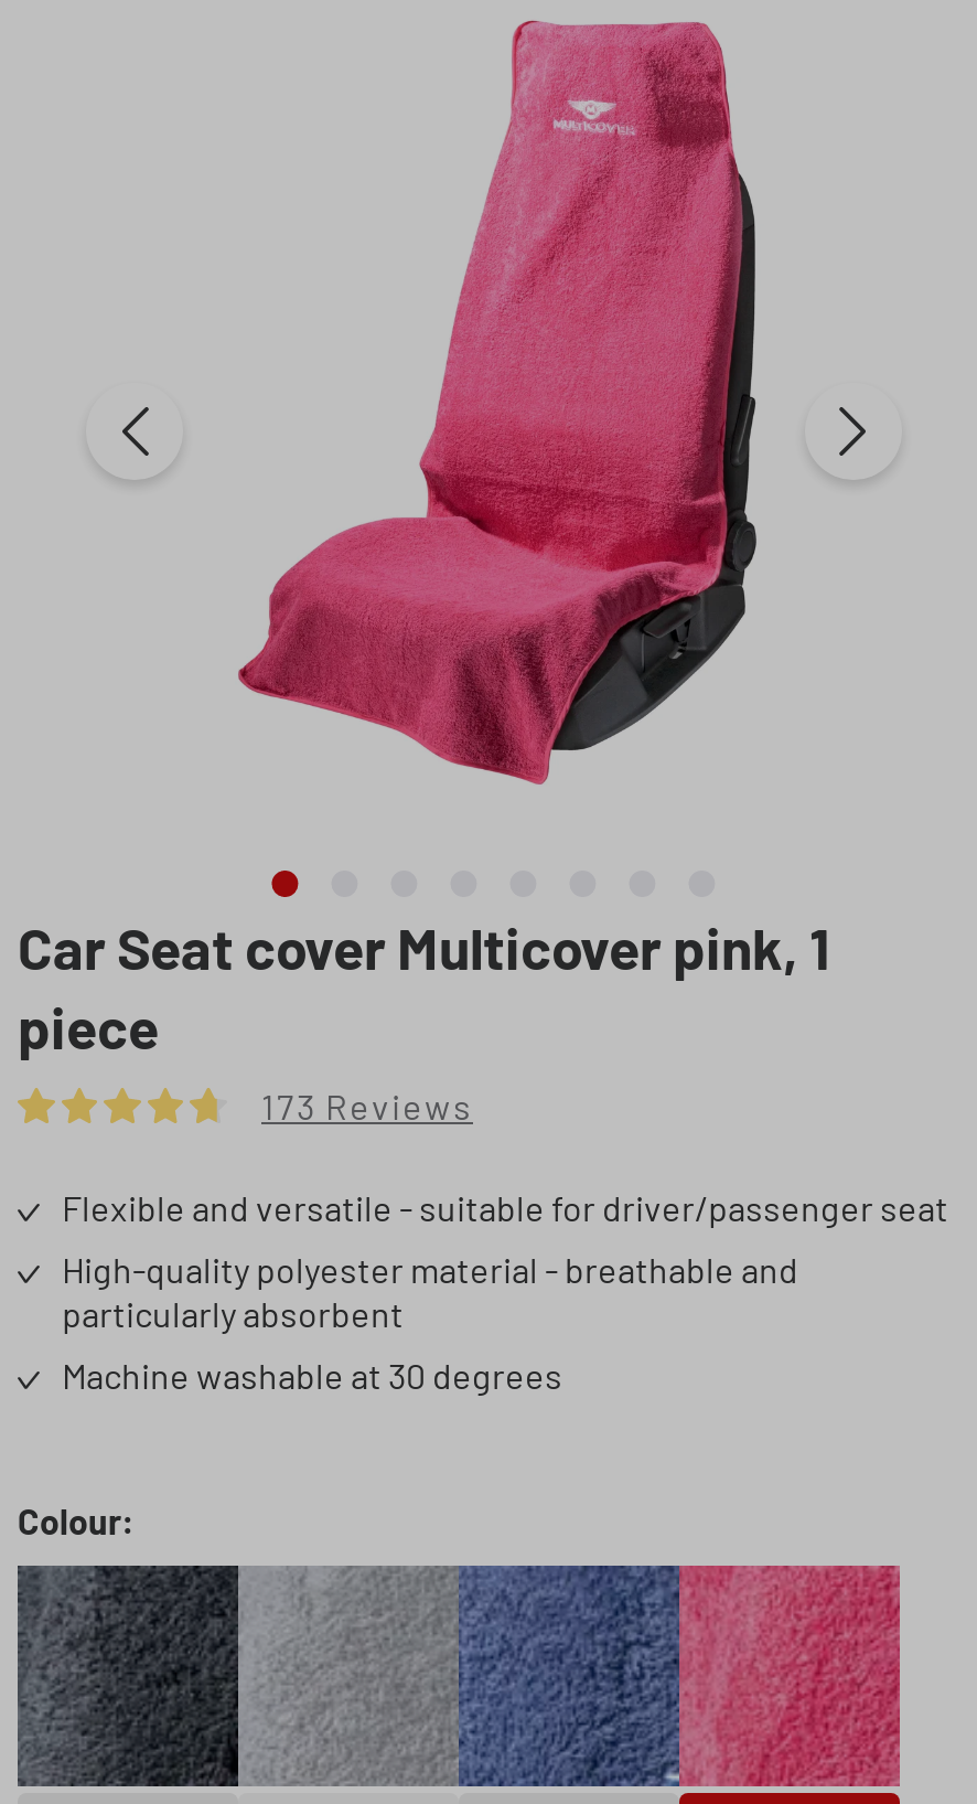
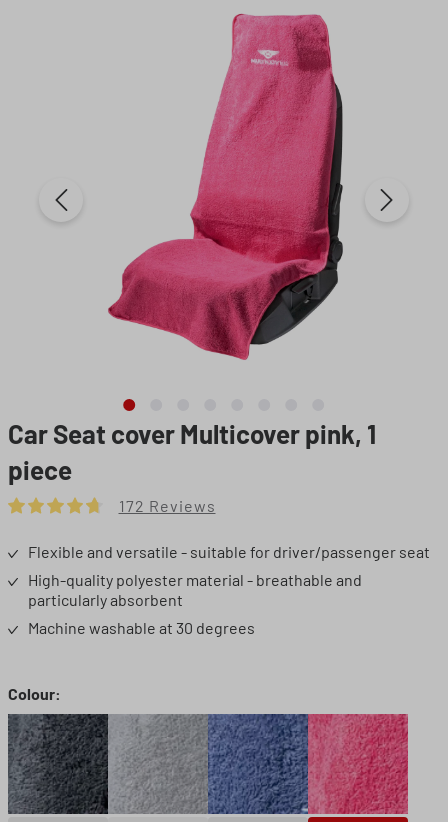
- 173 Reviews
+ 172 Reviews
